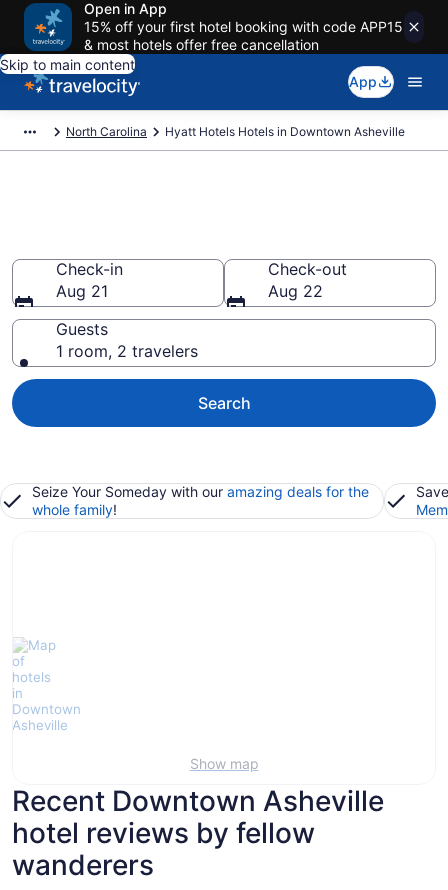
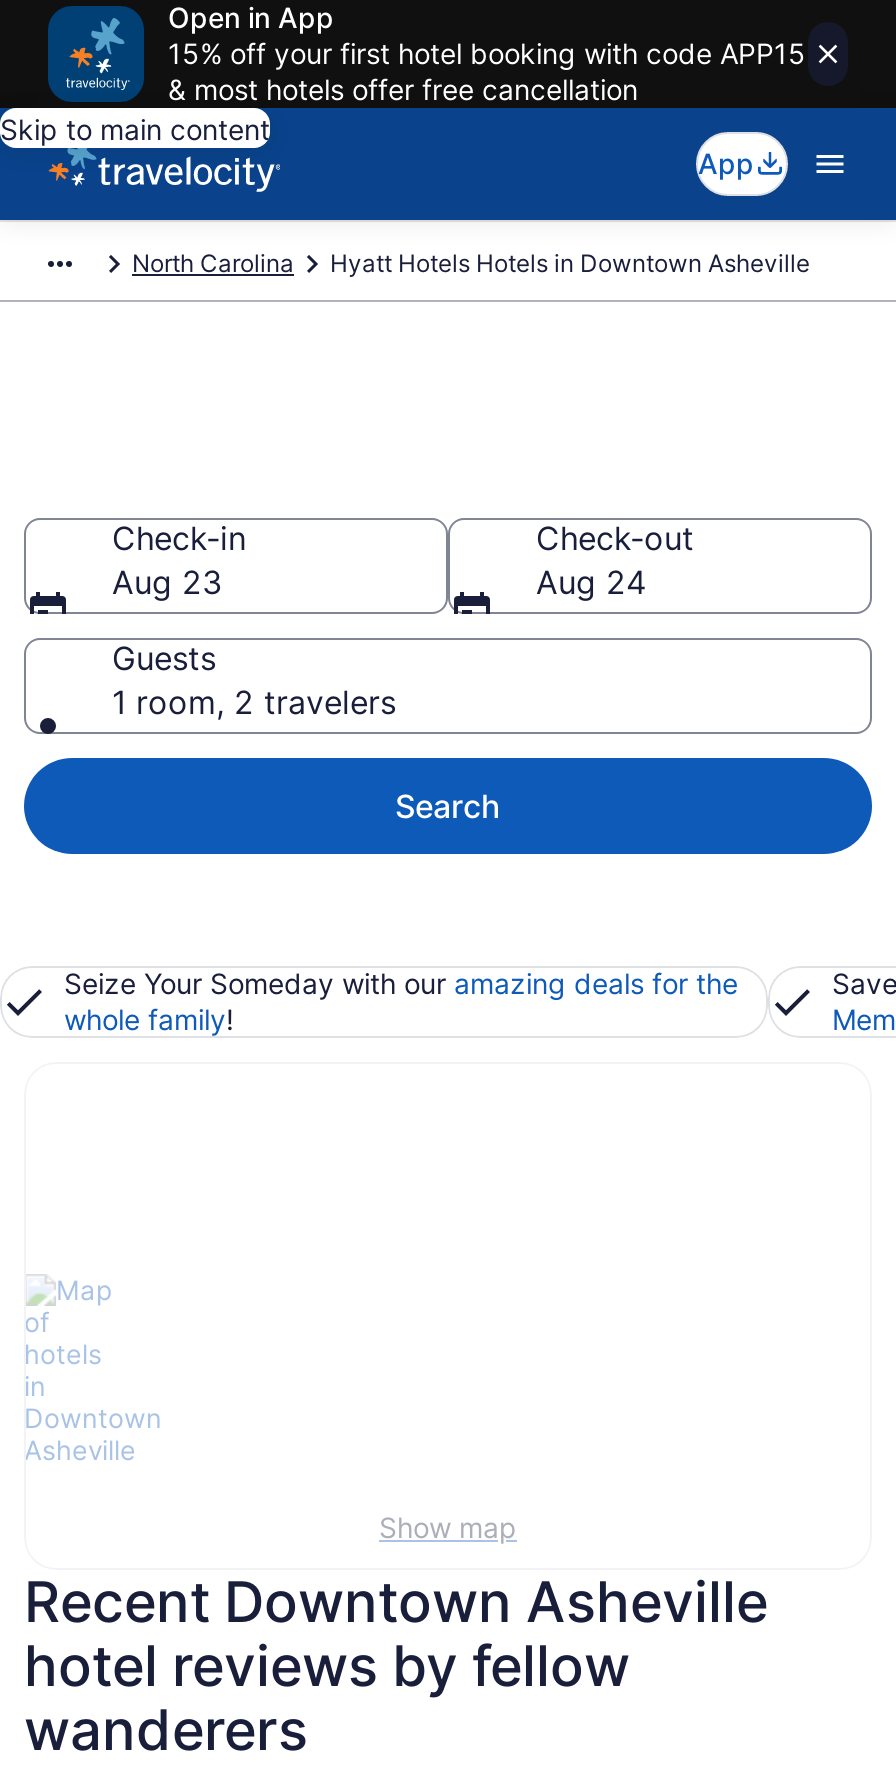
- Aug 21
+ Aug 23

- Aug 22
+ Aug 24
